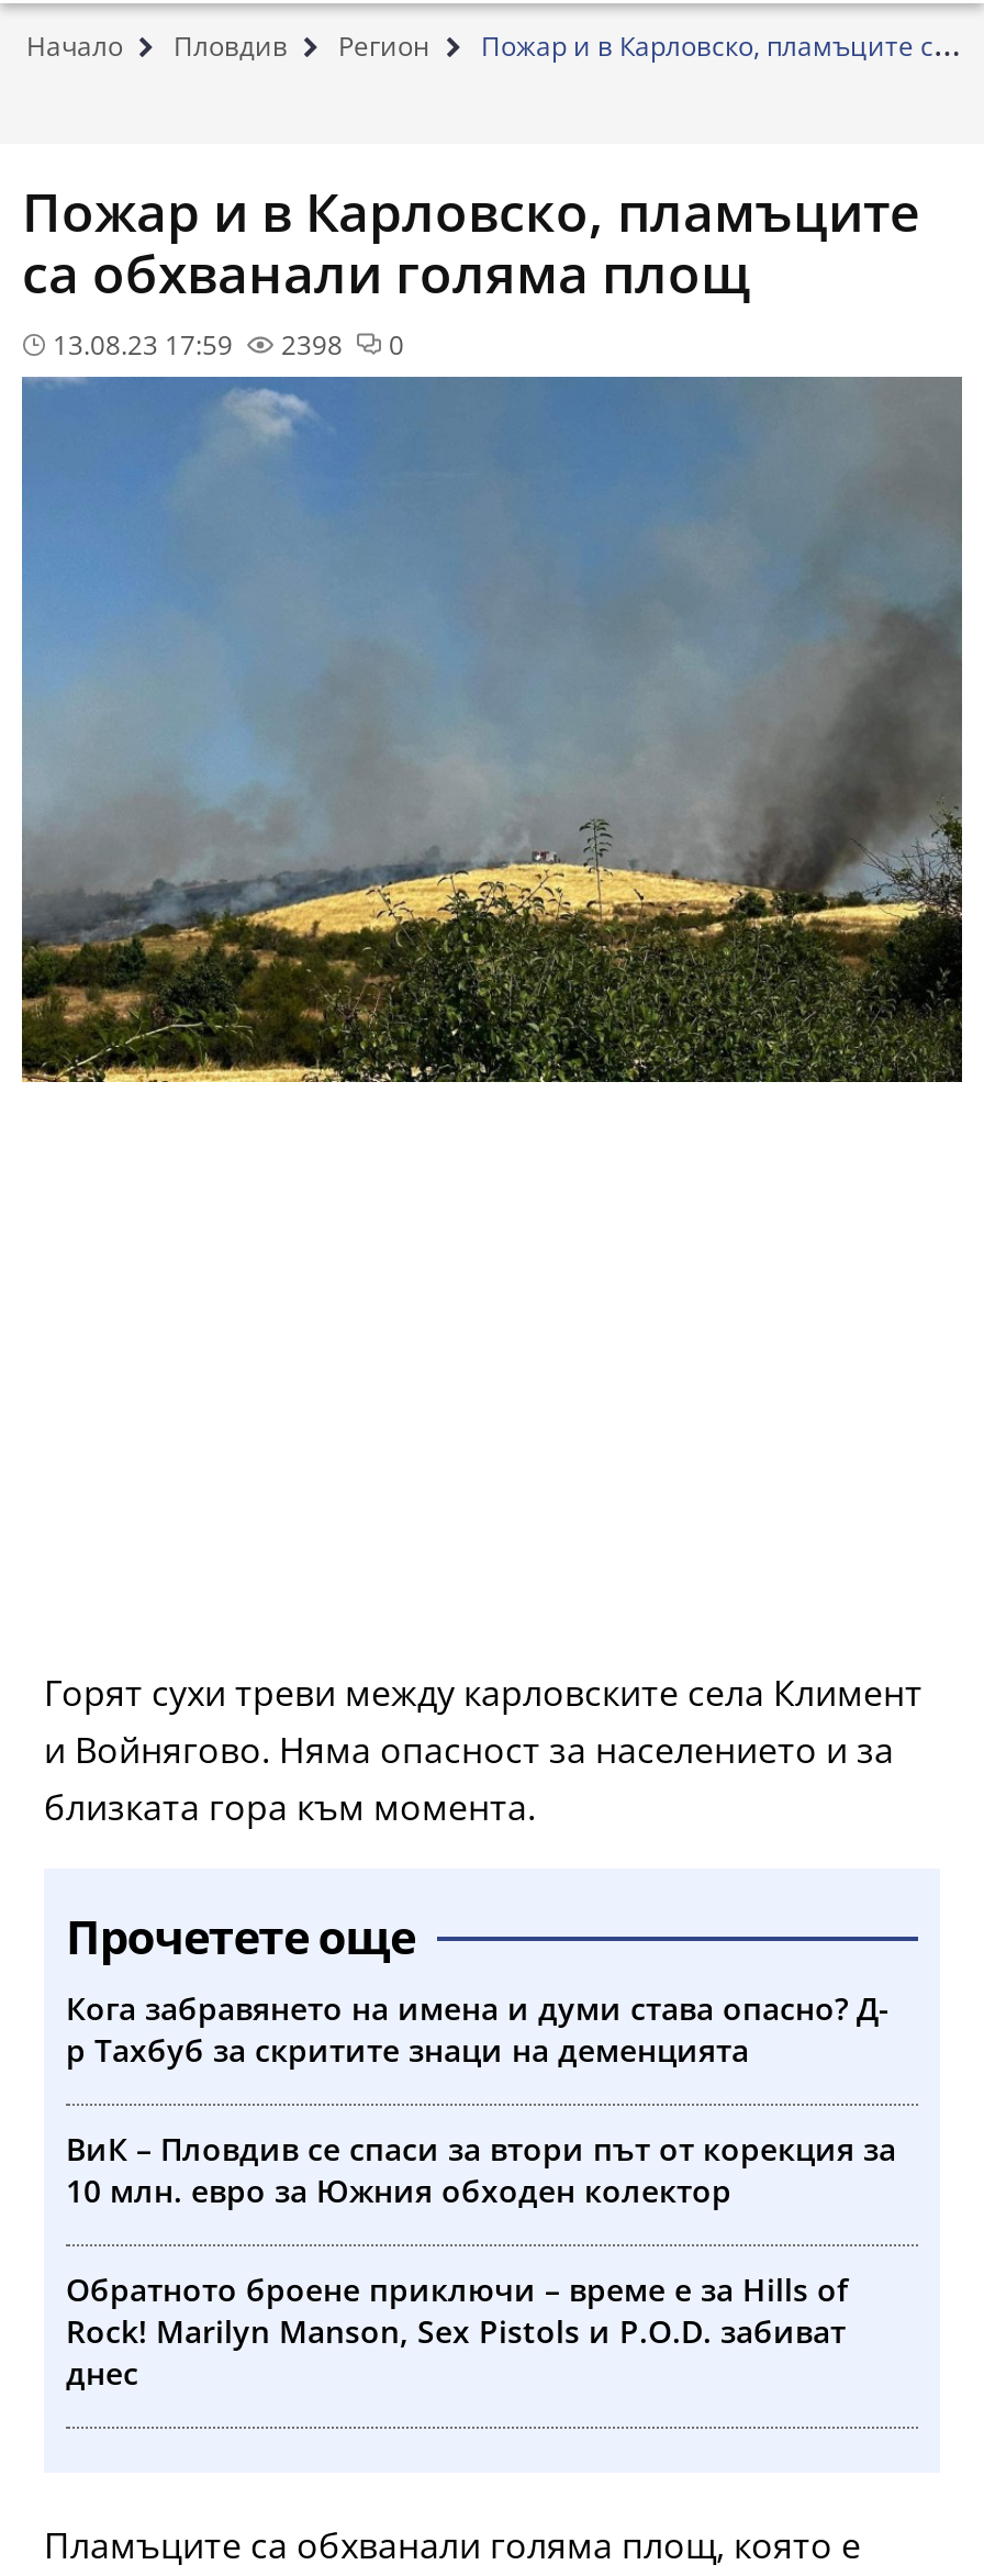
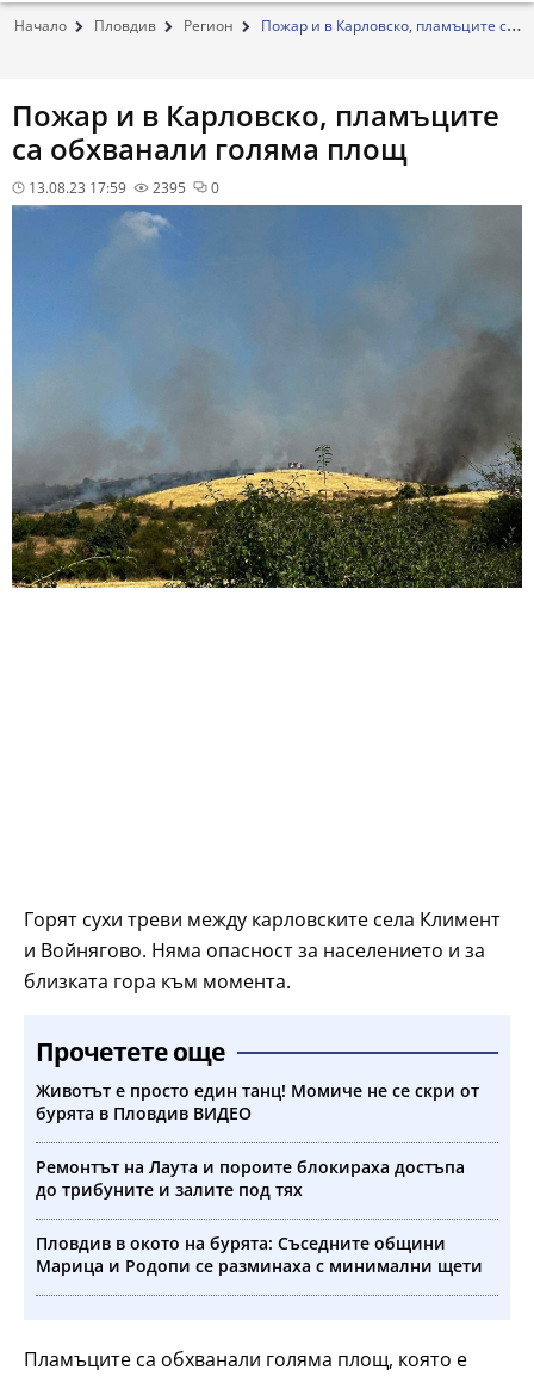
- 2398
+ 2395

- Кога забравянето на имена и думи става опасно? Д-
- р Тахбуб за скритите знаци на деменцията
+ Животът е просто един танц! Момиче не се скри от
+ бурята в Пловдив ВИДЕО

- ВиК – Пловдив се спаси за втори път от корекция за
- 10 млн. евро за Южния обходен колектор
+ Ремонтът на Лаута и пороите блокираха достъпа
+ до трибуните и залите под тях

- Обратното броене приключи – време е за Hills of
- Rock! Marilyn Manson, Sex Pistols и P.O.D. забиват
- днес
+ Пловдив в окото на бурята: Съседните общини
+ Марица и Родопи се разминаха с минимални щети
